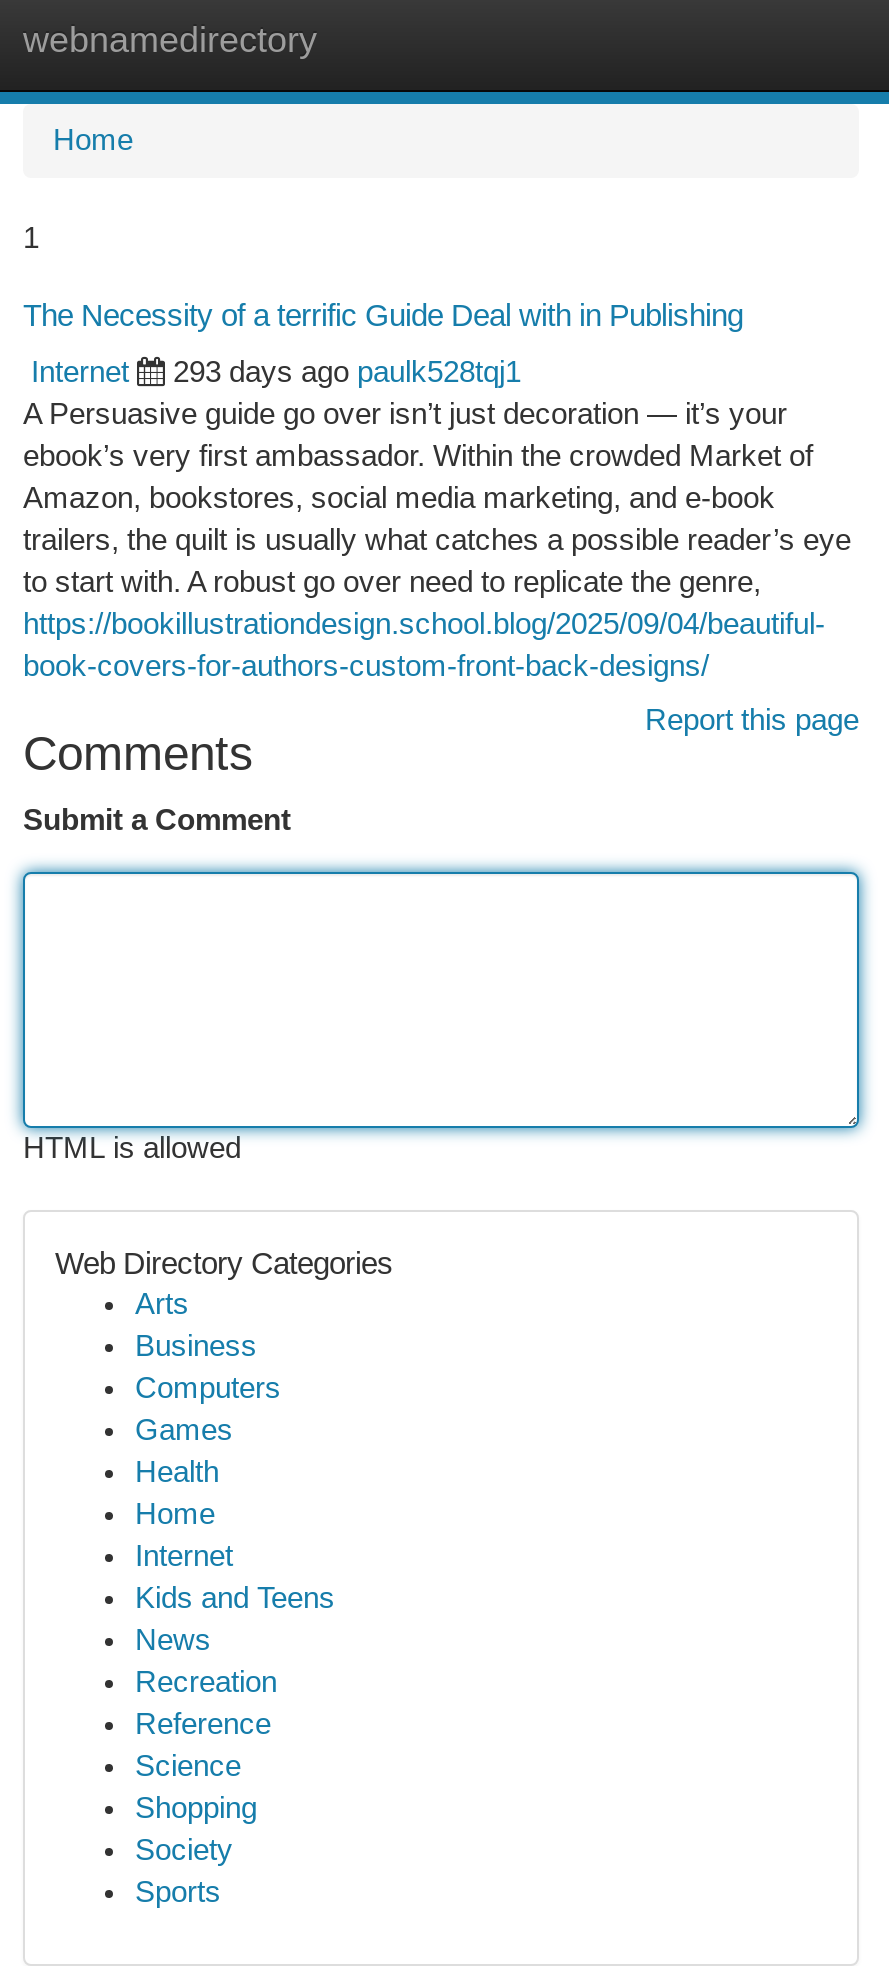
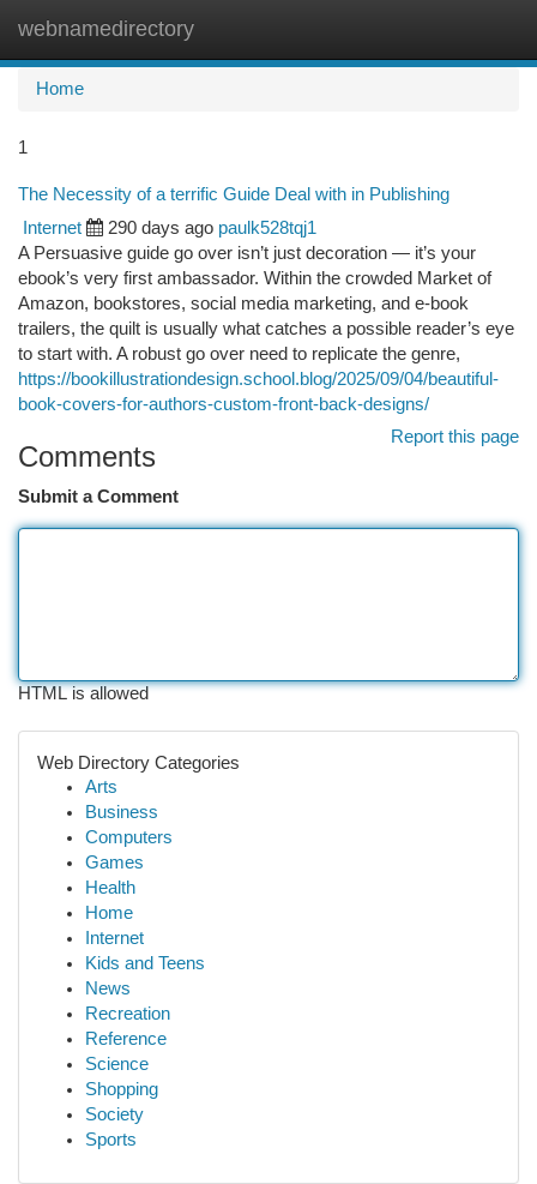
- 293 days ago paulk528tqj1
+ 290 days ago paulk528tqj1
